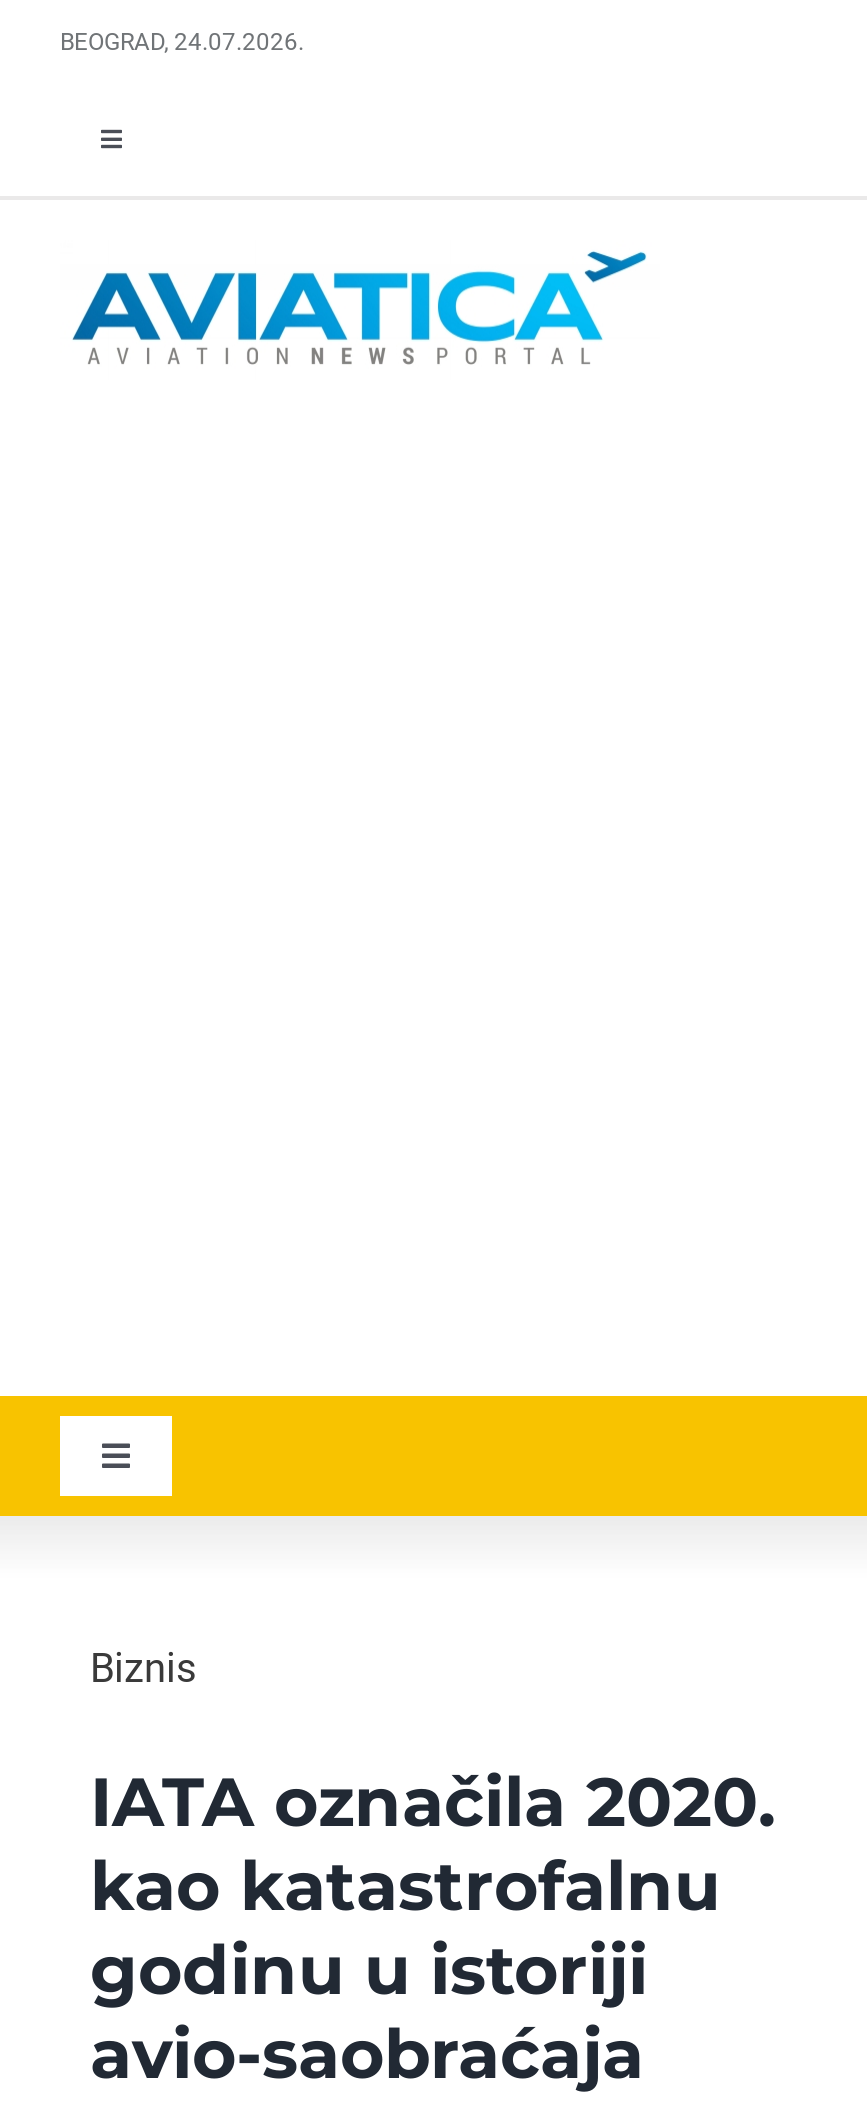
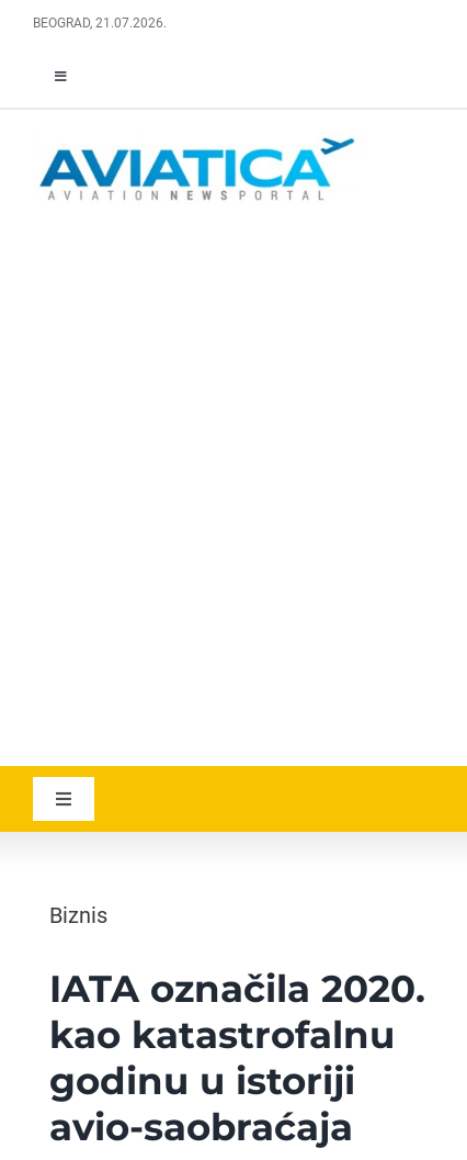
- BEOGRAD, 24.07.2026.
+ BEOGRAD, 21.07.2026.
